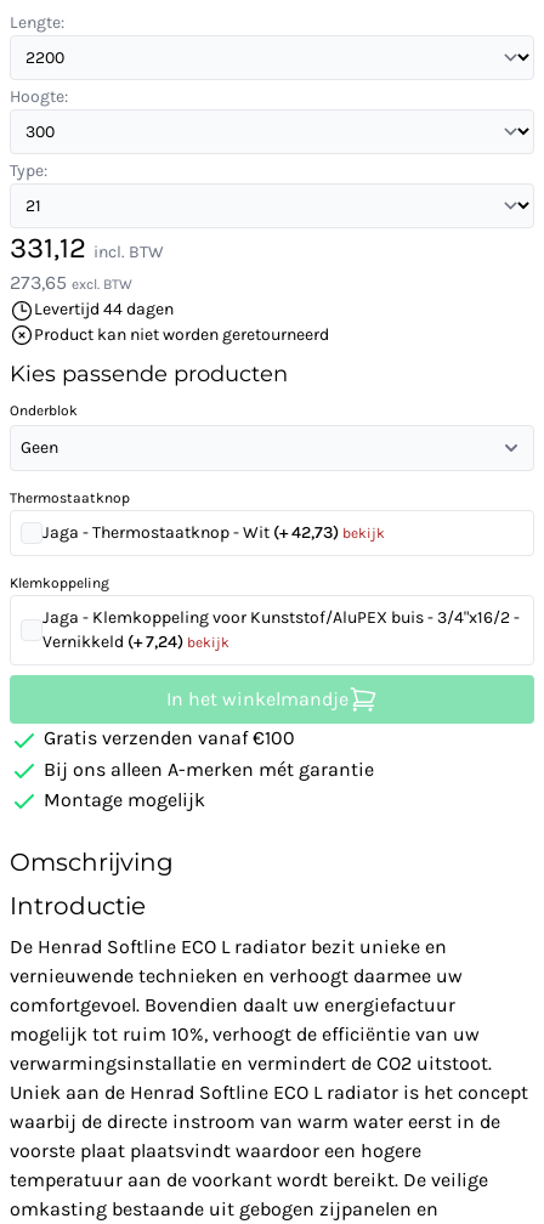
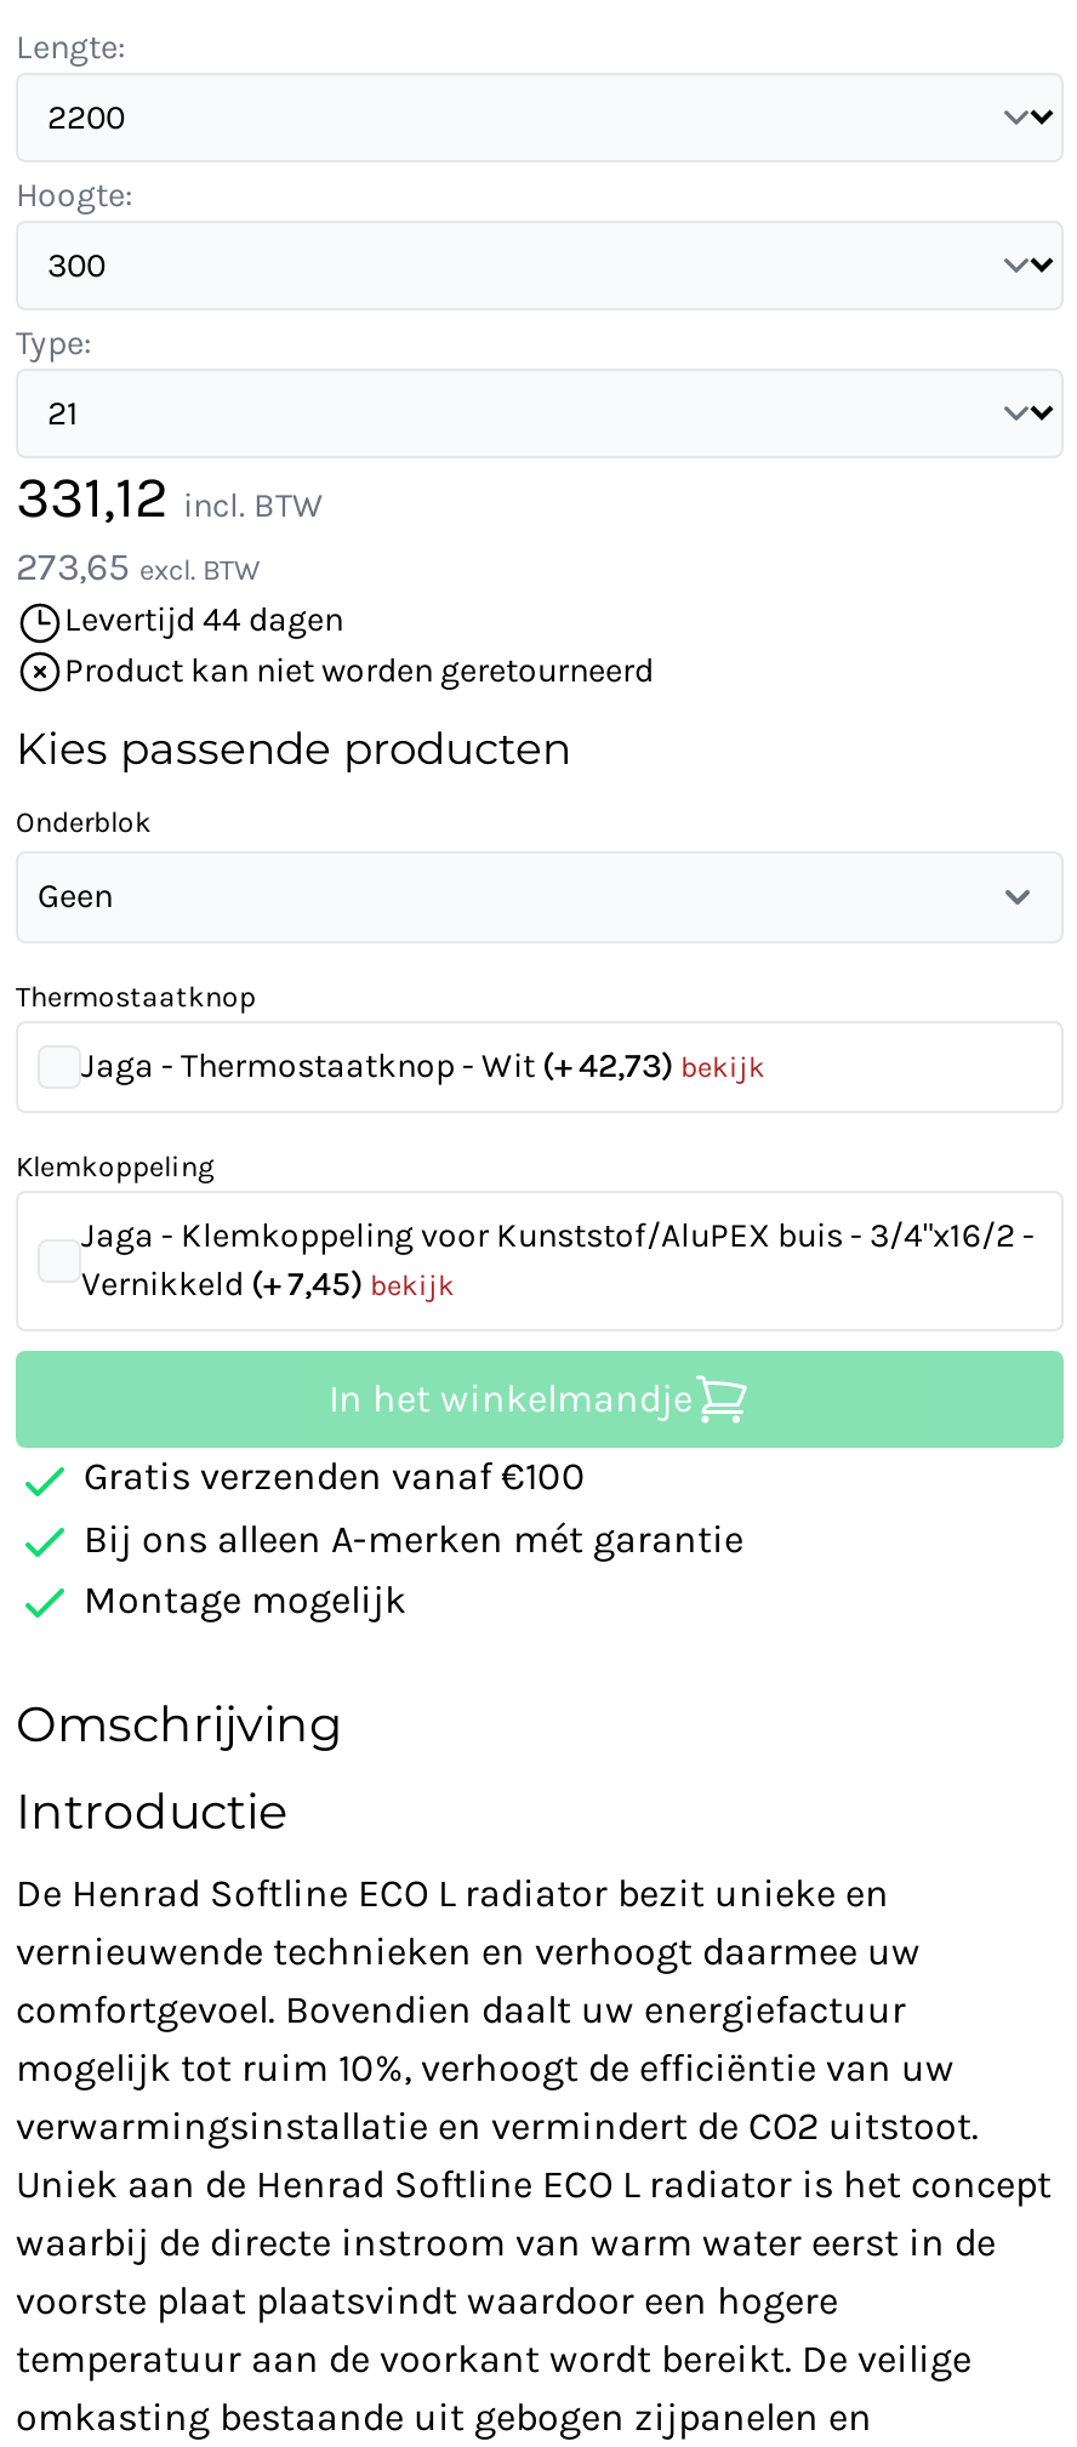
- Vernikkeld (+ 7,24) bekijk
+ Vernikkeld (+ 7,45) bekijk
